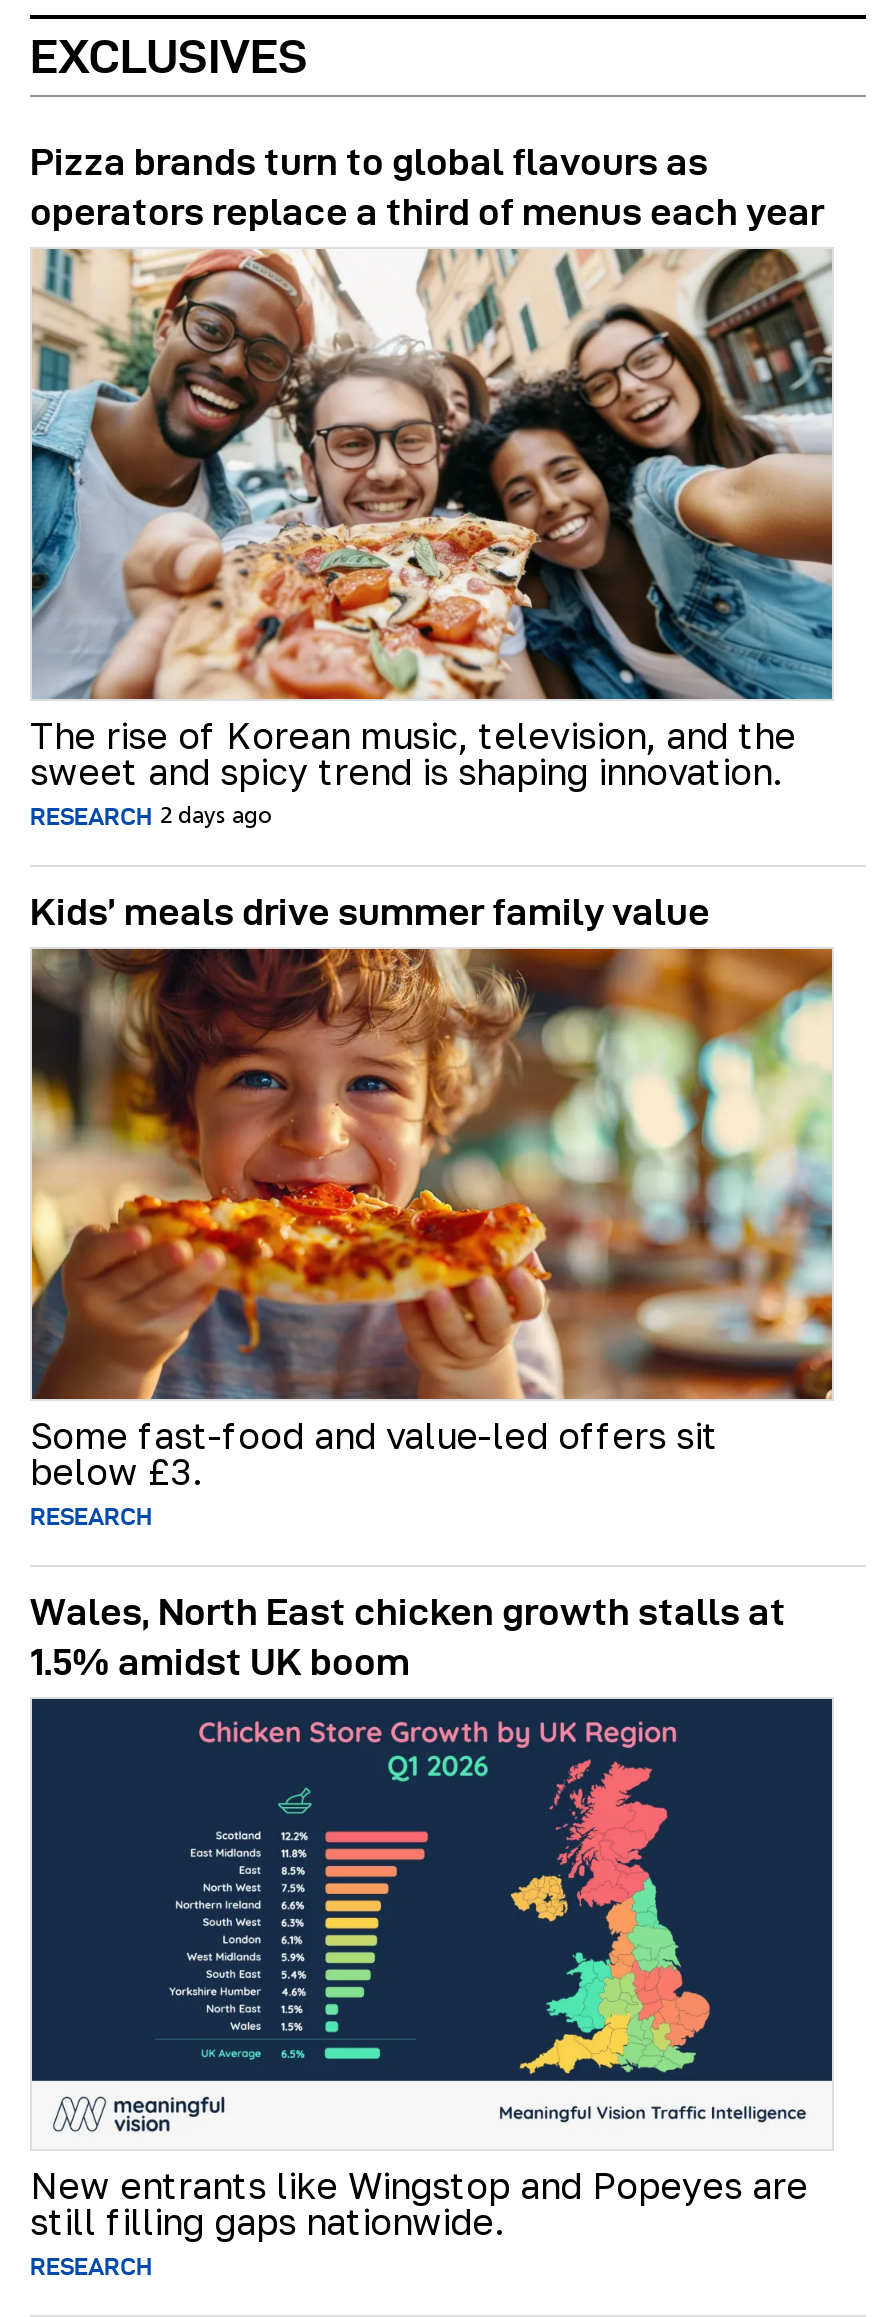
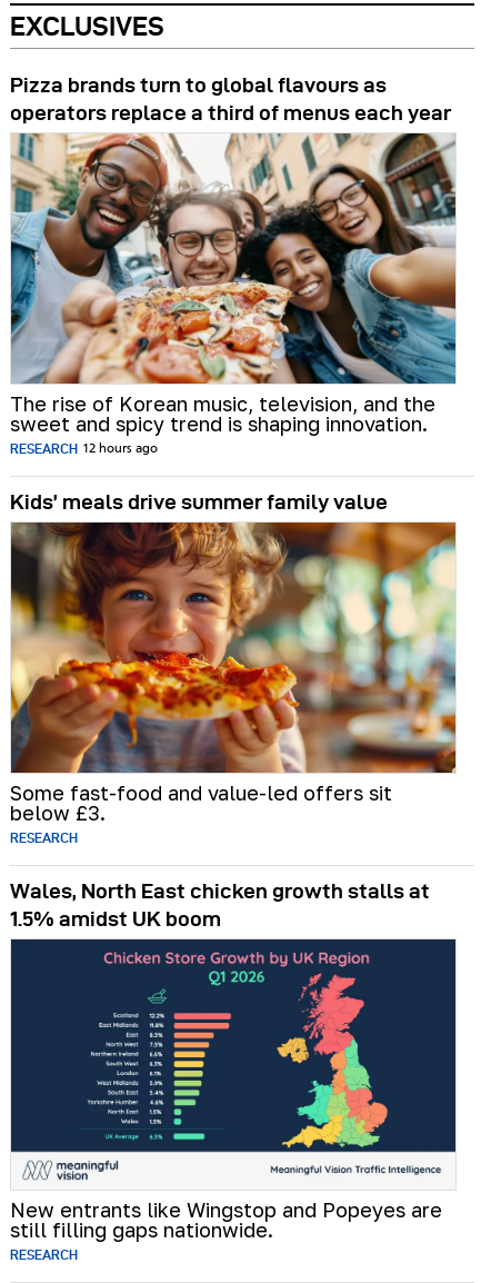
- RESEARCH 2 days ago
+ RESEARCH 12 hours ago
